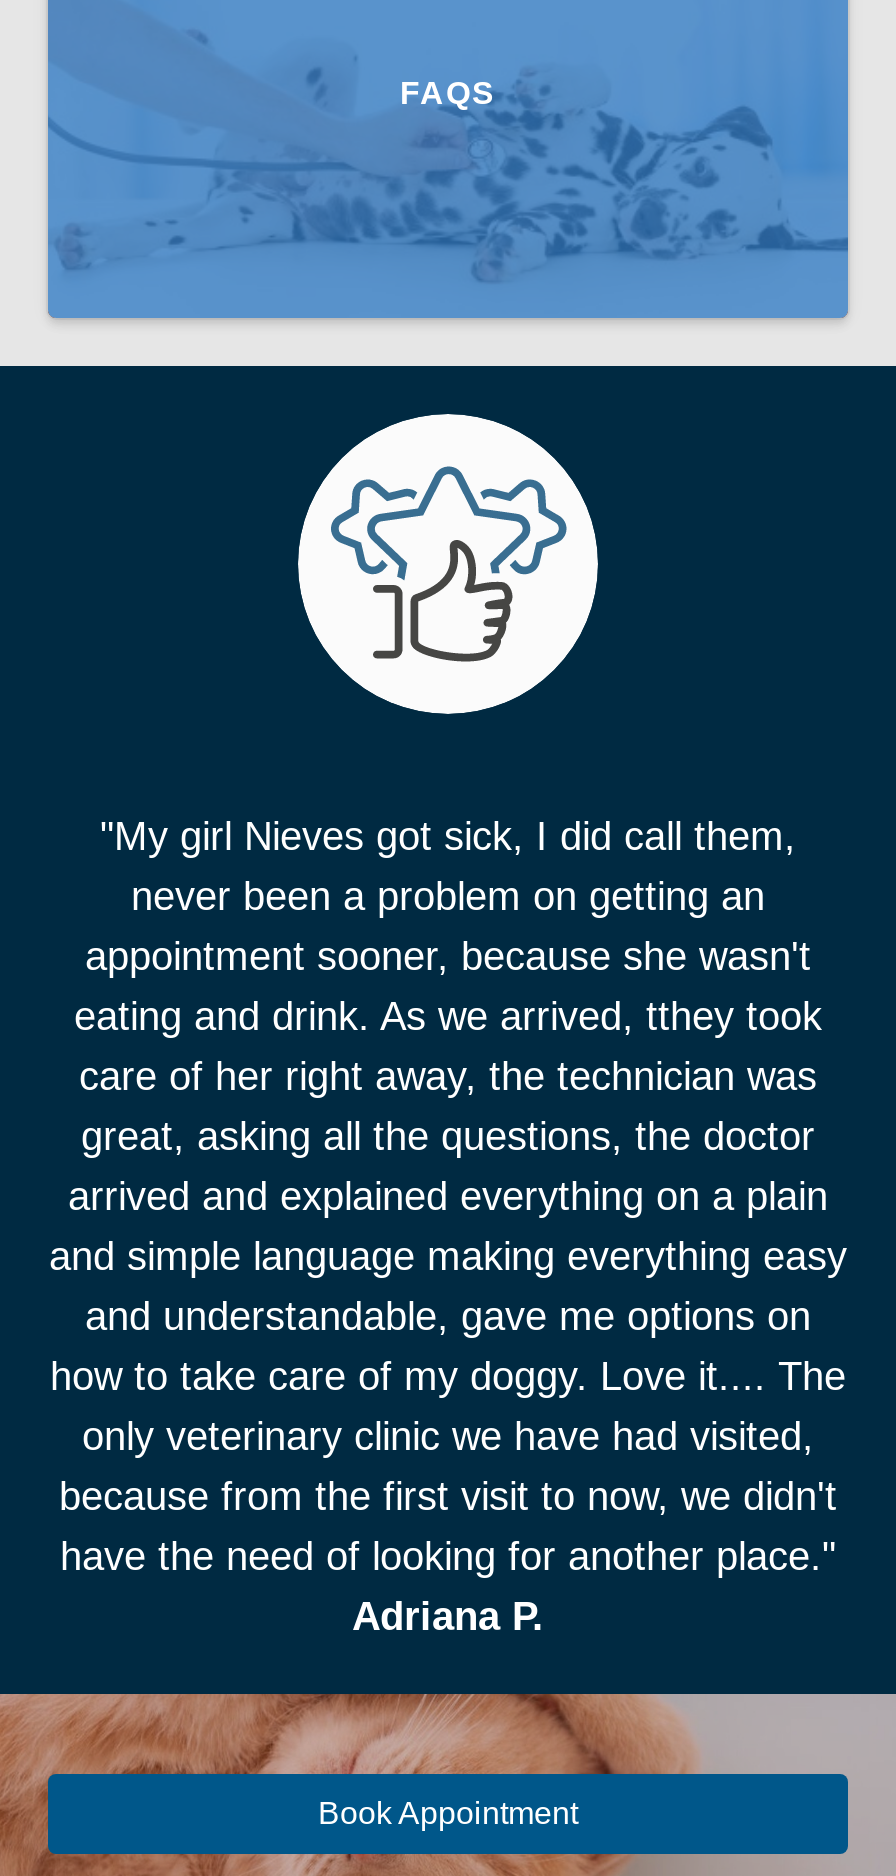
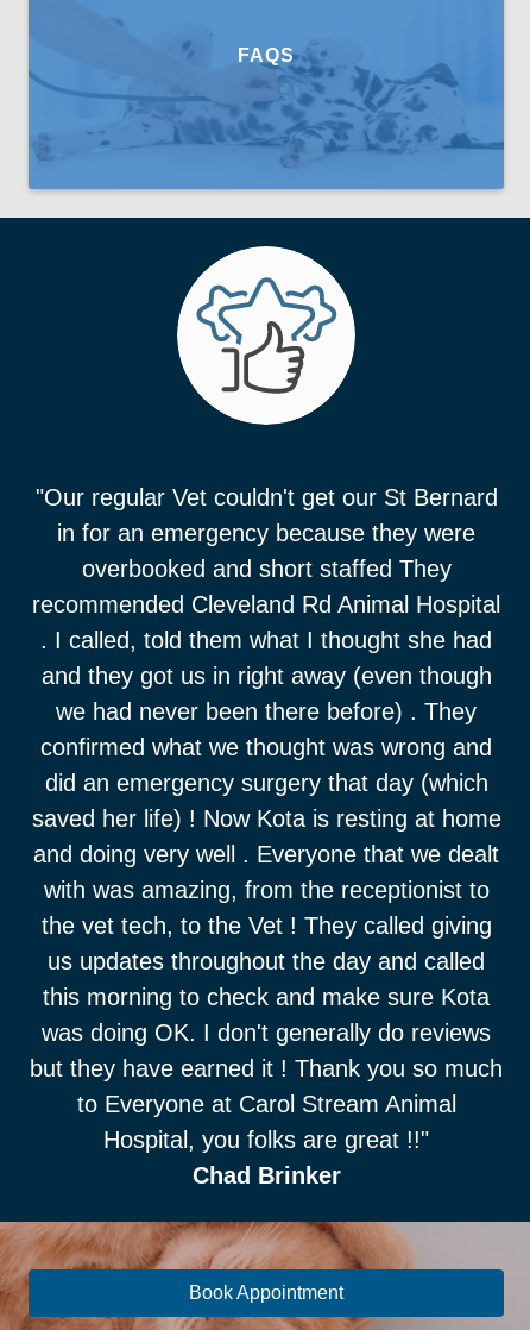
- "My girl Nieves got sick, I did call them,
- never been a problem on getting an
- appointment sooner, because she wasn't
- eating and drink. As we arrived, tthey took
- care of her right away, the technician was
- great, asking all the questions, the doctor
- arrived and explained everything on a plain
- and simple language making everything easy
- and understandable, gave me options on
- how to take care of my doggy. Love it.... The
- only veterinary clinic we have had visited,
- because from the first visit to now, we didn't
- have the need of looking for another place."
- Adriana P.
+ "Our regular Vet couldn't get our St Bernard
+ in for an emergency because they were
+ overbooked and short staffed They
+ recommended Cleveland Rd Animal Hospital
+ . I called, told them what I thought she had
+ and they got us in right away (even though
+ we had never been there before) . They
+ confirmed what we thought was wrong and
+ did an emergency surgery that day (which
+ saved her life) ! Now Kota is resting at home
+ and doing very well . Everyone that we dealt
+ with was amazing, from the receptionist to
+ the vet tech, to the Vet ! They called giving
+ us updates throughout the day and called
+ this morning to check and make sure Kota
+ was doing OK. I don't generally do reviews
+ but they have earned it ! Thank you so much
+ to Everyone at Carol Stream Animal
+ Hospital, you folks are great !!"
+ Chad Brinker
